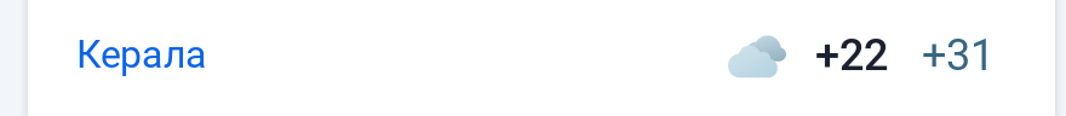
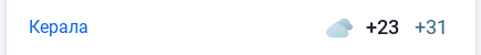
- +22 +31
+ +23 +31
